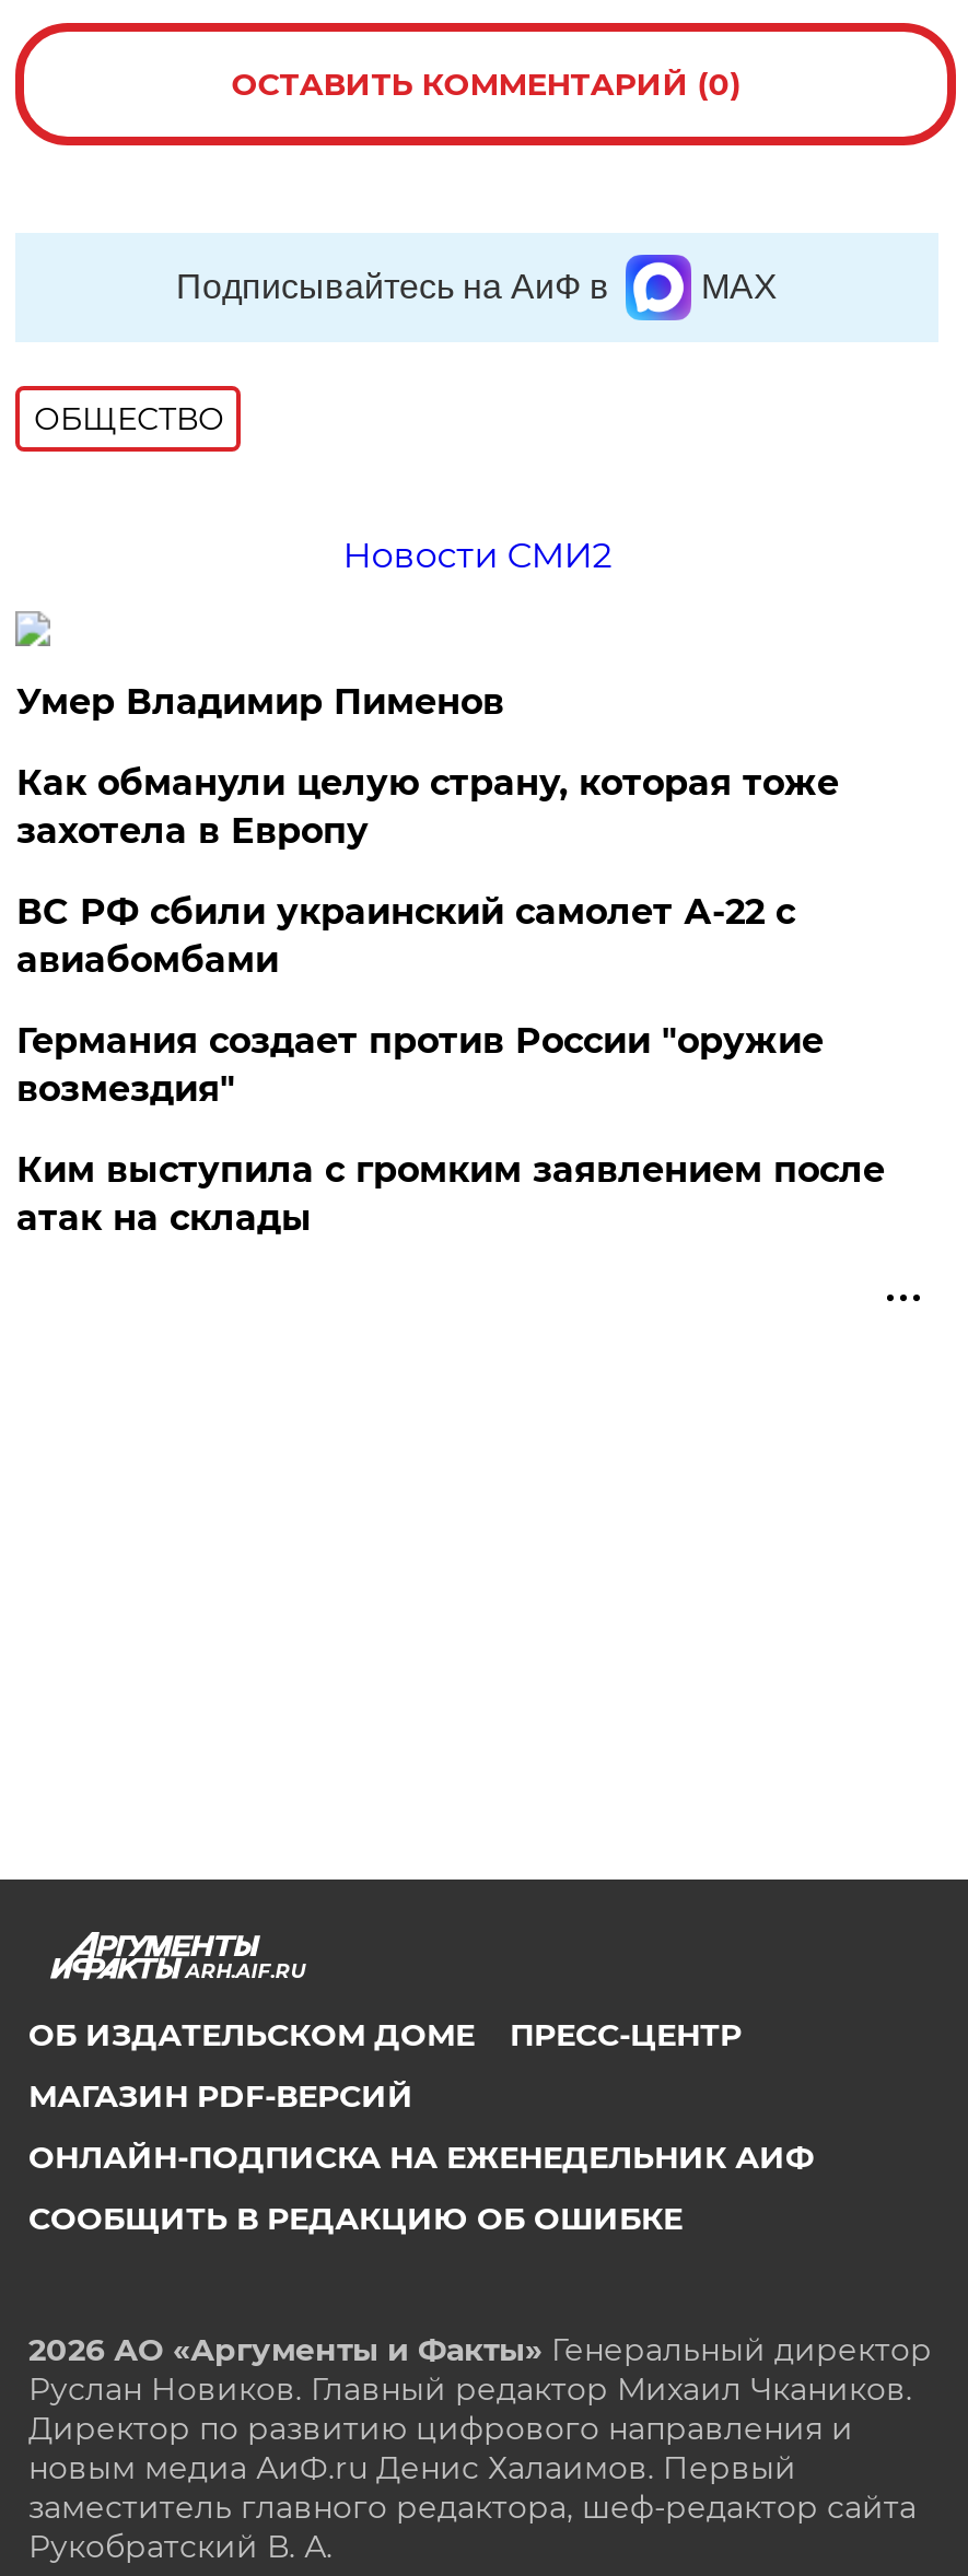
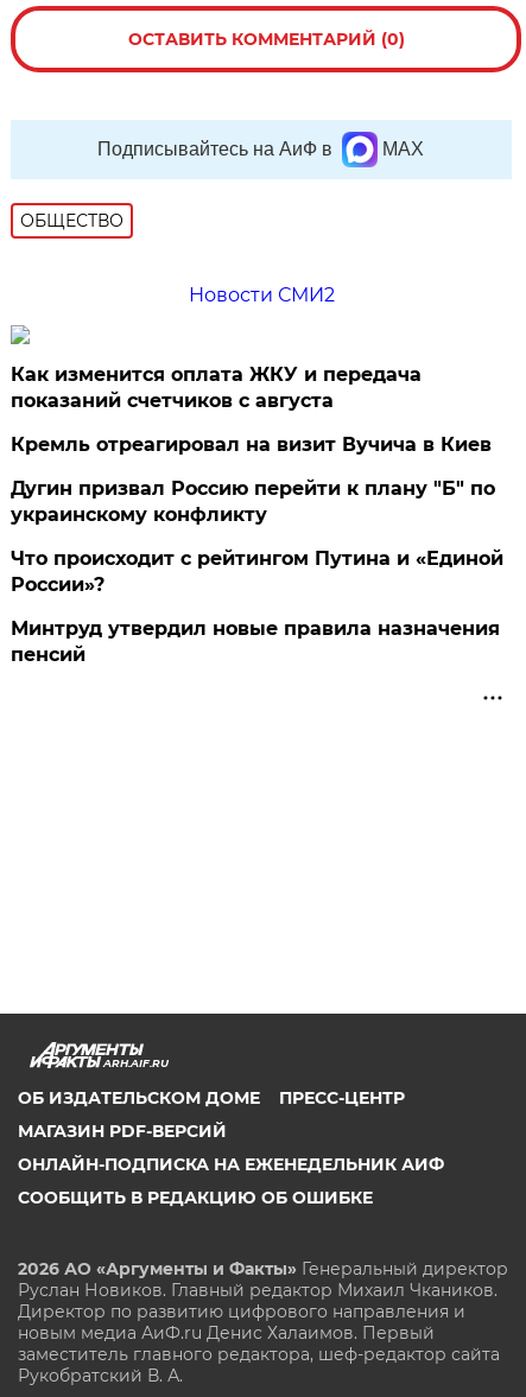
- Умер Владимир Пименов
+ Как изменится оплата ЖКУ и передача
+ показаний счетчиков с августа

- Как обманули целую страну, которая тоже
- захотела в Европу
+ Кремль отреагировал на визит Вучича в Киев

- ВС РФ сбили украинский самолет А-22 с
- авиабомбами
+ Дугин призвал Россию перейти к плану "Б" по
+ украинскому конфликту

- Германия создает против России "оружие
- возмездия"
+ Что происходит с рейтингом Путина и «Единой
+ России»?

- Ким выступила с громким заявлением после
- атак на склады
+ Минтруд утвердил новые правила назначения
+ пенсий
